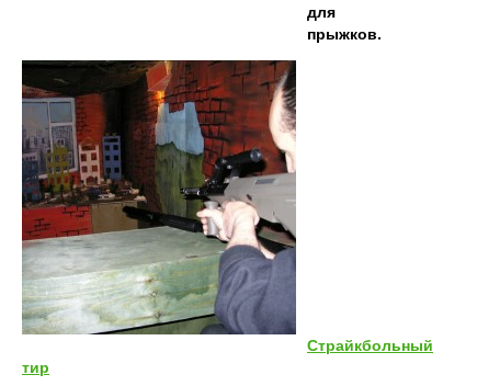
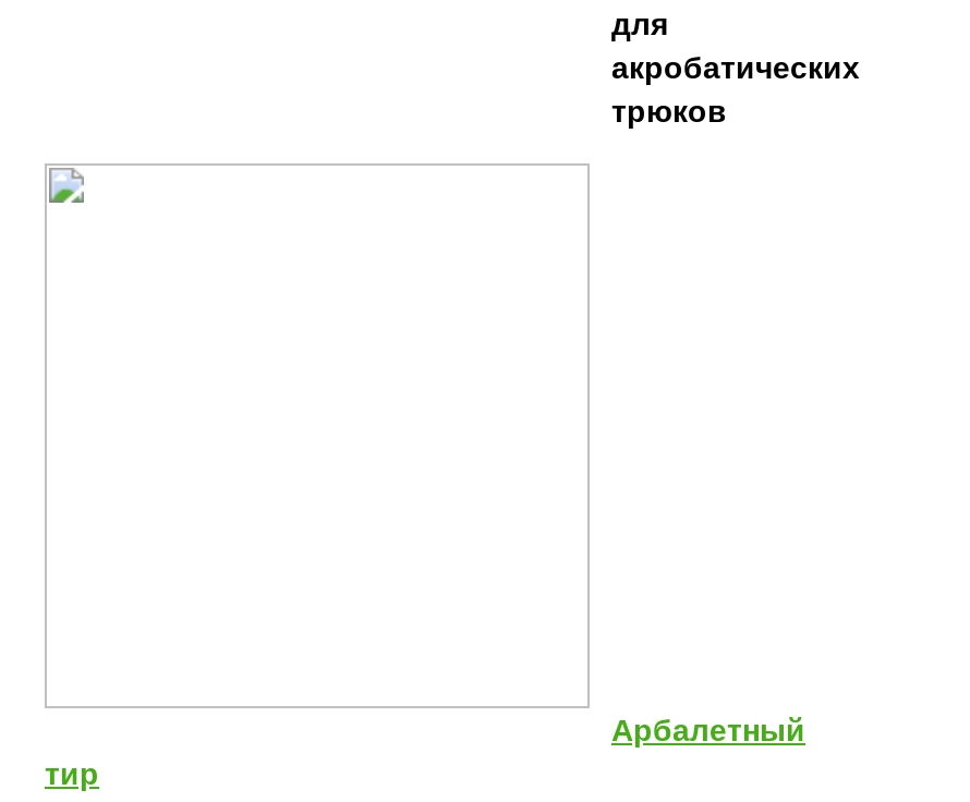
- прыжков.
+ акробатических
+ трюков

- [image]

- Страйкбольный
+ Арбалетный
